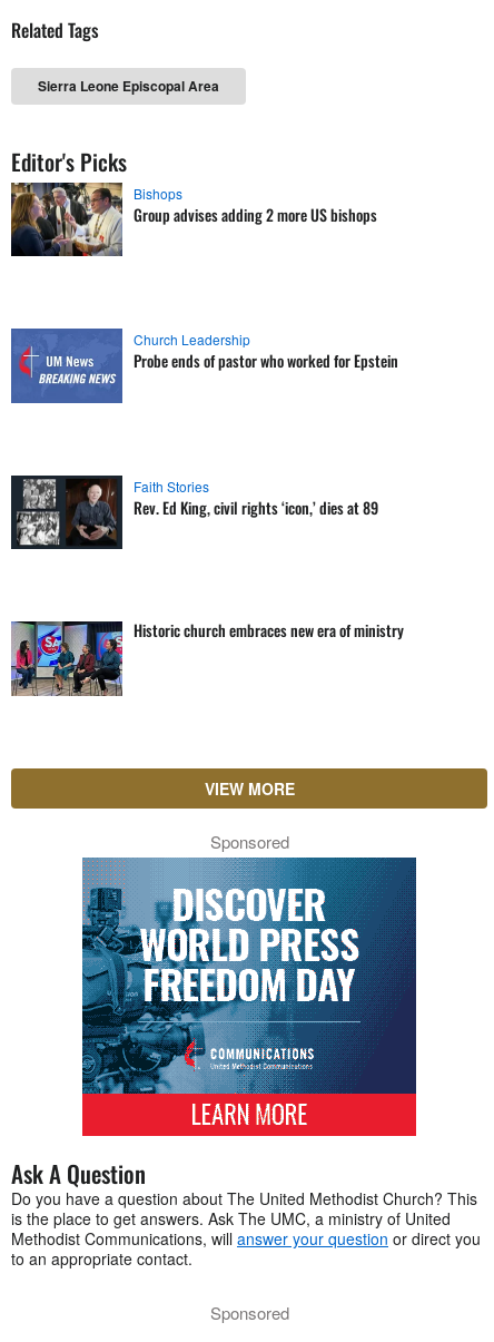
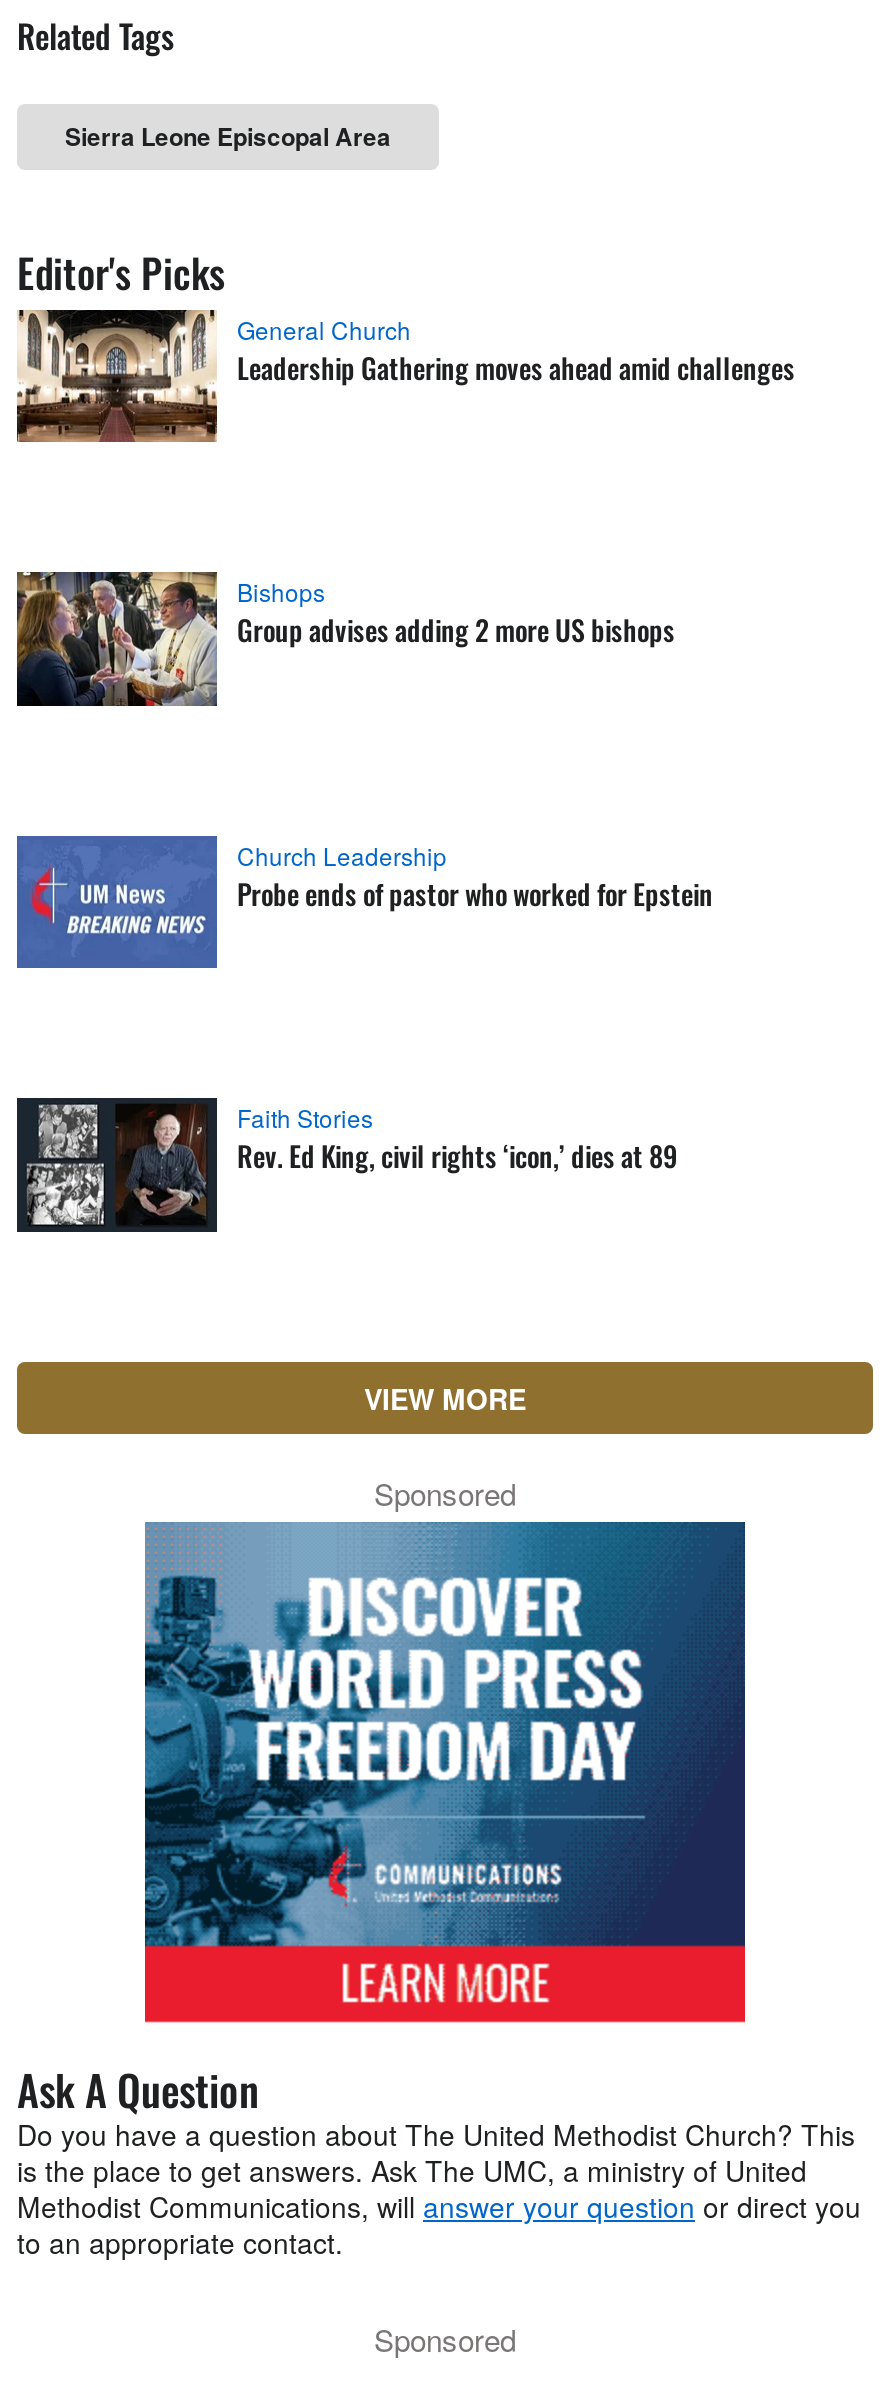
+ [image]
+ General Church
+ Leadership Gathering moves ahead amid challenges

moved down: [image] | Bishops | Group advises adding 2 more US bishops | Church Leadership | Probe ends of pastor who worked for Epstein | Faith Stories | Rev. Ed King, civil rights ‘icon,’ dies at 89

- [image]
- Historic church embraces new era of ministry
